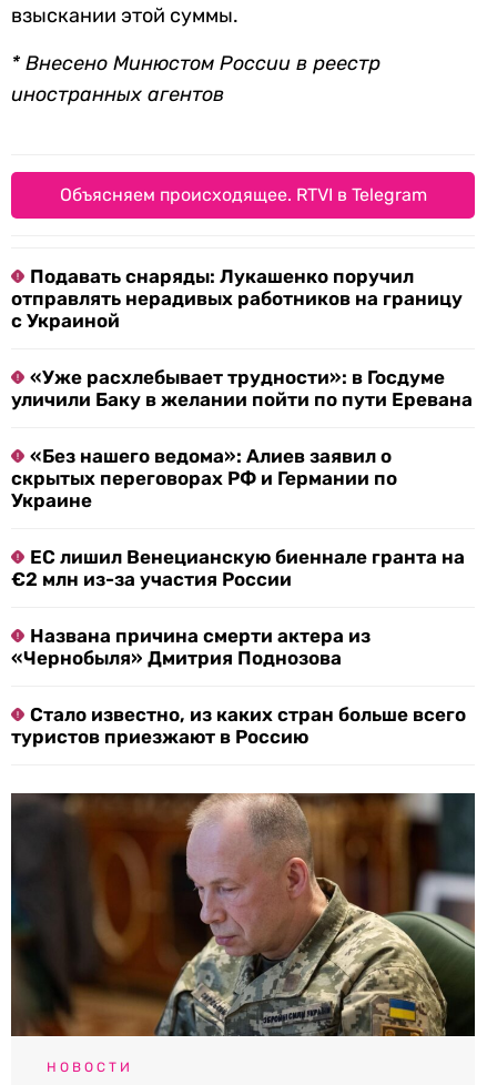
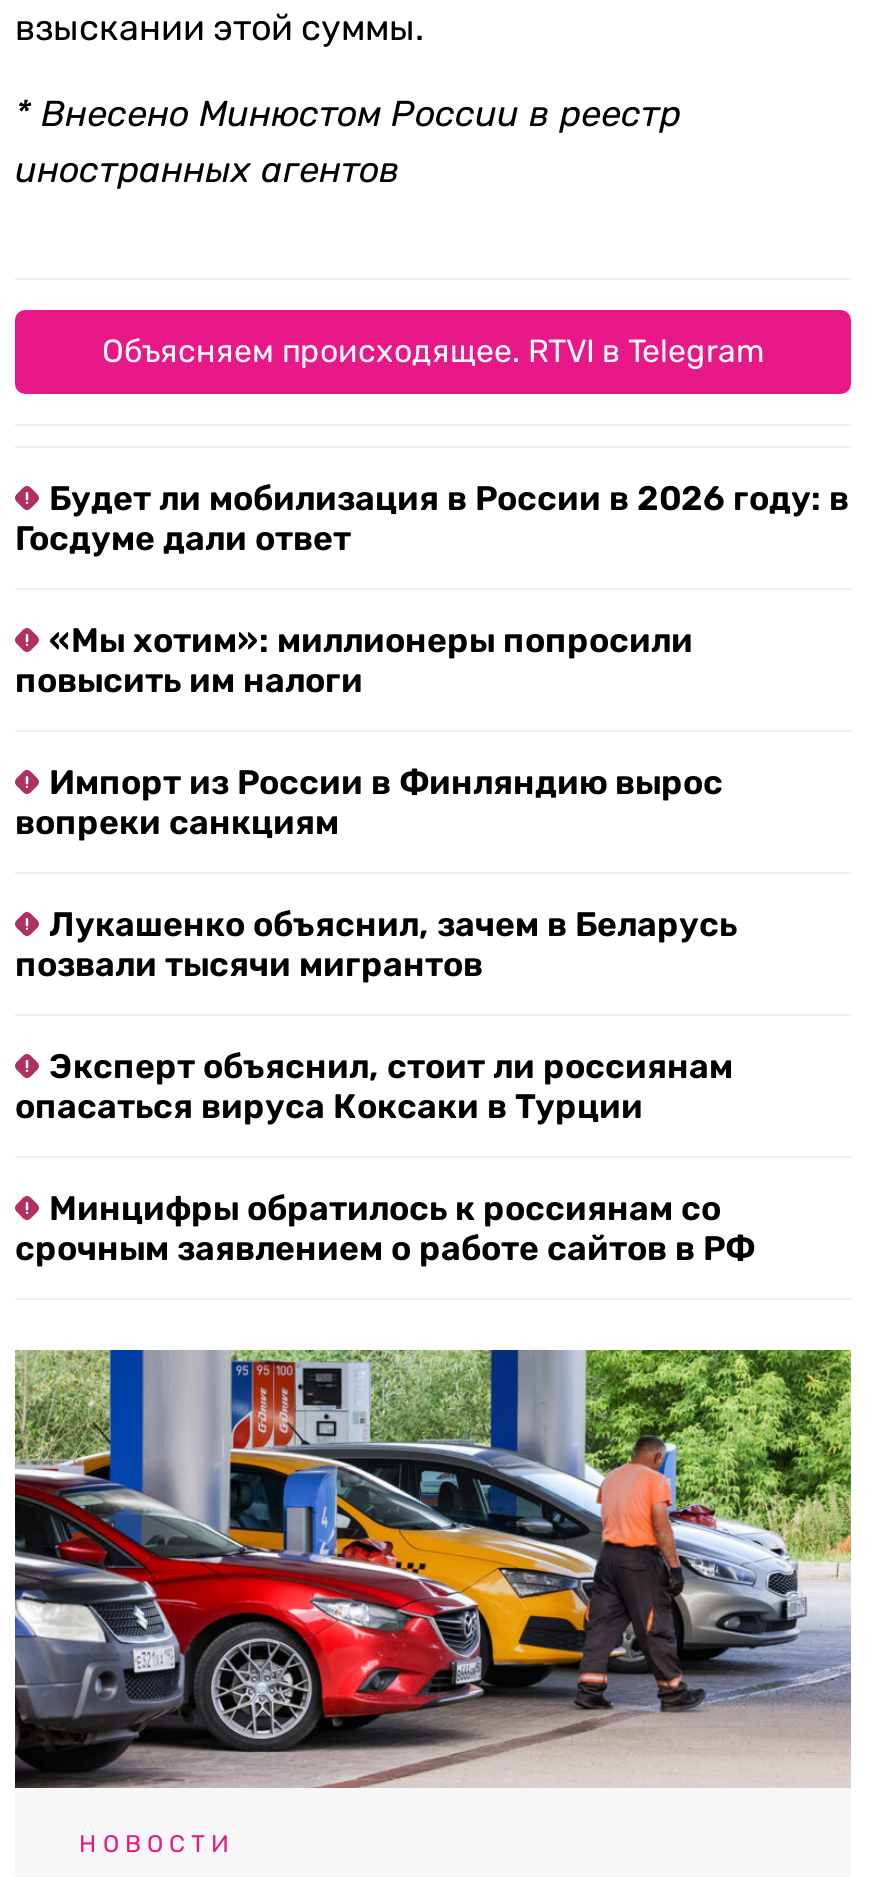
- Подавать снаряды: Лукашенко поручил
- отправлять нерадивых работников на границу
- с Украиной
+ Будет ли мобилизация в России в 2026 году: в
+ Госдуме дали ответ

- «Уже расхлебывает трудности»: в Госдуме
- уличили Баку в желании пойти по пути Еревана
+ «Мы хотим»: миллионеры попросили
+ повысить им налоги

- «Без нашего ведома»: Алиев заявил о
- скрытых переговорах РФ и Германии по
- Украине
+ Импорт из России в Финляндию вырос
+ вопреки санкциям

- ЕС лишил Венецианскую биеннале гранта на
- €2 млн из-за участия России
+ Лукашенко объяснил, зачем в Беларусь
+ позвали тысячи мигрантов

- Названа причина смерти актера из
- «Чернобыля» Дмитрия Поднозова
+ Эксперт объяснил, стоит ли россиянам
+ опасаться вируса Коксаки в Турции

- Стало известно, из каких стран больше всего
- туристов приезжают в Россию
+ Минцифры обратилось к россиянам со
+ срочным заявлением о работе сайтов в РФ

- [image]
+ [image]
